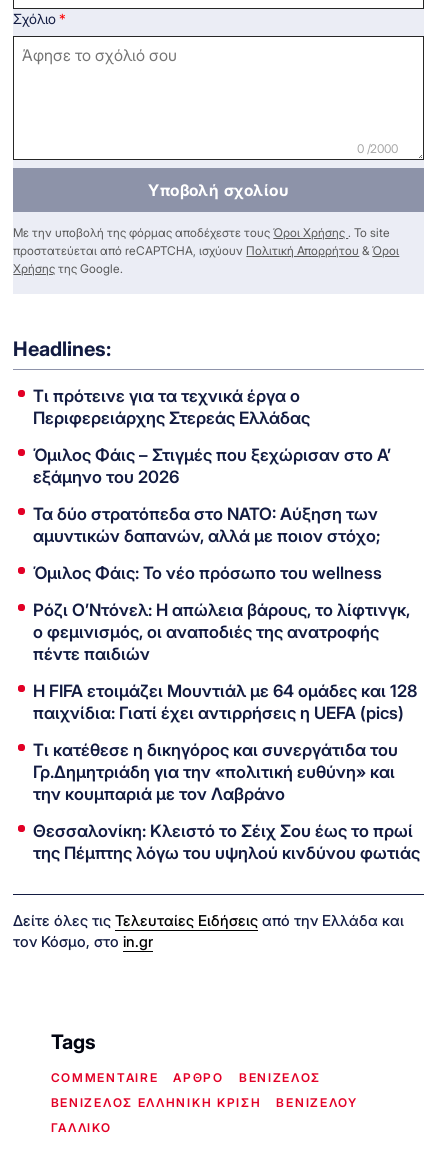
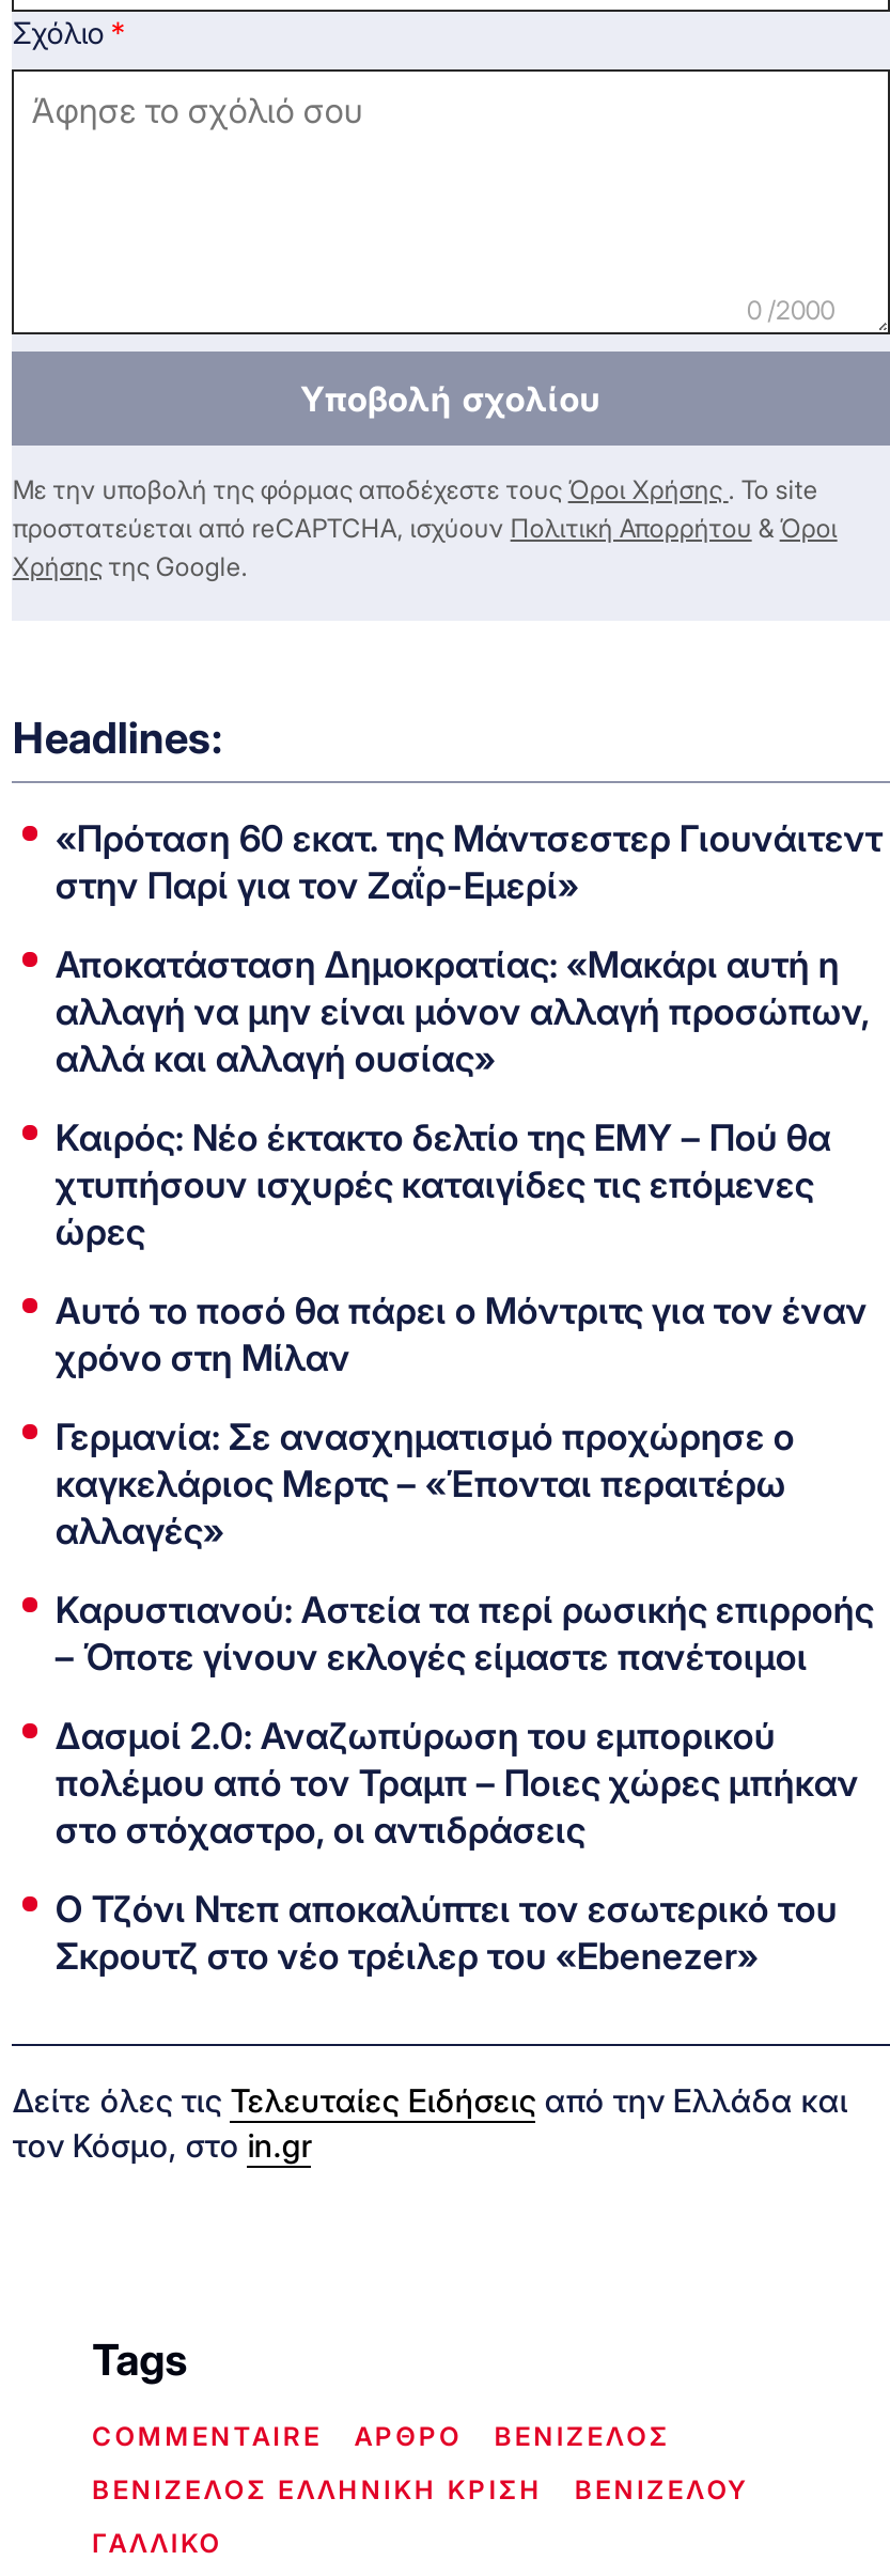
- Τι πρότεινε για τα τεχνικά έργα ο
- Περιφερειάρχης Στερεάς Ελλάδας
+ «Πρόταση 60 εκατ. της Μάντσεστερ Γιουνάιτεντ
+ στην Παρί για τον Ζαΐρ-Εμερί»

- Όμιλος Φάις – Στιγμές που ξεχώρισαν στο Α’
- εξάμηνο του 2026
+ Αποκατάσταση Δημοκρατίας: «Μακάρι αυτή η
+ αλλαγή να μην είναι μόνον αλλαγή προσώπων,
+ αλλά και αλλαγή ουσίας»

- Τα δύο στρατόπεδα στο NATO: Αύξηση των
- αμυντικών δαπανών, αλλά με ποιον στόχο;
+ Καιρός: Νέο έκτακτο δελτίο της ΕΜΥ – Πού θα
+ χτυπήσουν ισχυρές καταιγίδες τις επόμενες
+ ώρες

- Όμιλος Φάις: Το νέο πρόσωπο του wellness
+ Αυτό το ποσό θα πάρει ο Μόντριτς για τον έναν
+ χρόνο στη Μίλαν

- Ρόζι Ο’Ντόνελ: Η απώλεια βάρους, το λίφτινγκ,
- ο φεμινισμός, οι αναποδιές της ανατροφής
- πέντε παιδιών
+ Γερμανία: Σε ανασχηματισμό προχώρησε ο
+ καγκελάριος Μερτς – «Έπονται περαιτέρω
+ αλλαγές»

- Η FIFA ετοιμάζει Μουντιάλ με 64 ομάδες και 128
- παιχνίδια: Γιατί έχει αντιρρήσεις η UEFA (pics)
+ Καρυστιανού: Αστεία τα περί ρωσικής επιρροής
+ – Όποτε γίνουν εκλογές είμαστε πανέτοιμοι

- Τι κατέθεσε η δικηγόρος και συνεργάτιδα του
- Γρ.Δημητριάδη για την «πολιτική ευθύνη» και
- την κουμπαριά με τον Λαβράνο
+ Δασμοί 2.0: Αναζωπύρωση του εμπορικού
+ πολέμου από τον Τραμπ – Ποιες χώρες μπήκαν
+ στο στόχαστρο, οι αντιδράσεις

- Θεσσαλονίκη: Κλειστό το Σέιχ Σου έως το πρωί
- της Πέμπτης λόγω του υψηλού κινδύνου φωτιάς
+ Ο Τζόνι Ντεπ αποκαλύπτει τον εσωτερικό του
+ Σκρουτζ στο νέο τρέιλερ του «Ebenezer»
